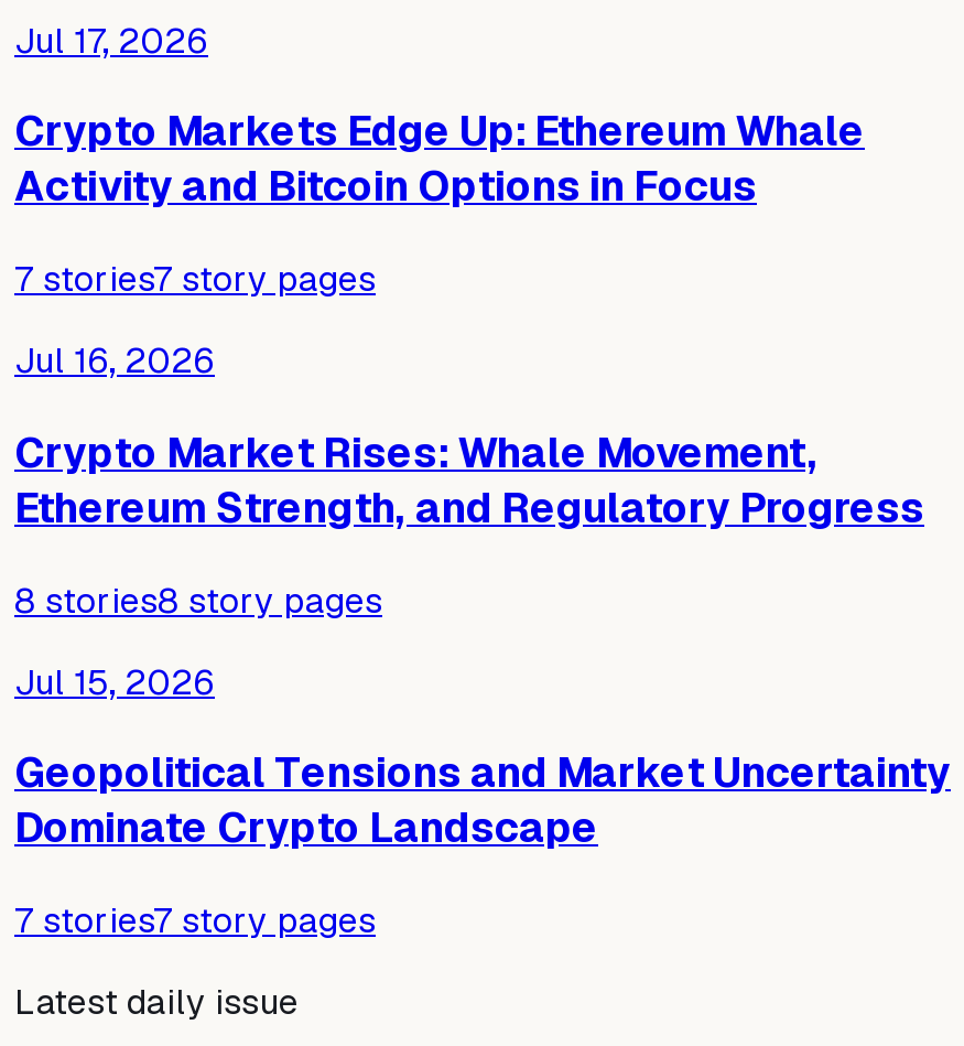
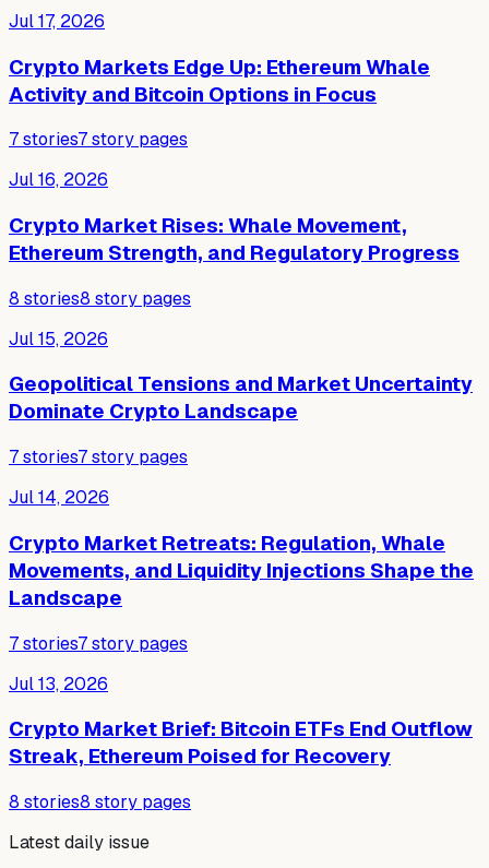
+ Jul 14, 2026
+ Crypto Market Retreats: Regulation, Whale
+ Movements, and Liquidity Injections Shape the
+ Landscape
+ 7 stories7 story pages
+ Jul 13, 2026
+ Crypto Market Brief: Bitcoin ETFs End Outflow
+ Streak, Ethereum Poised for Recovery
+ 8 stories8 story pages
